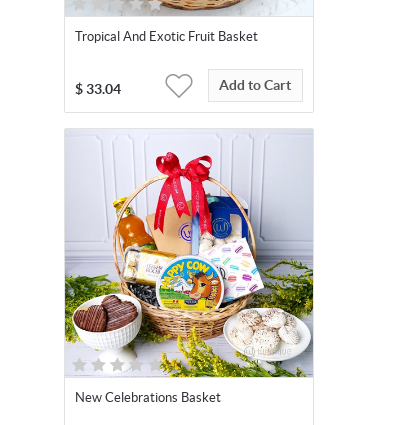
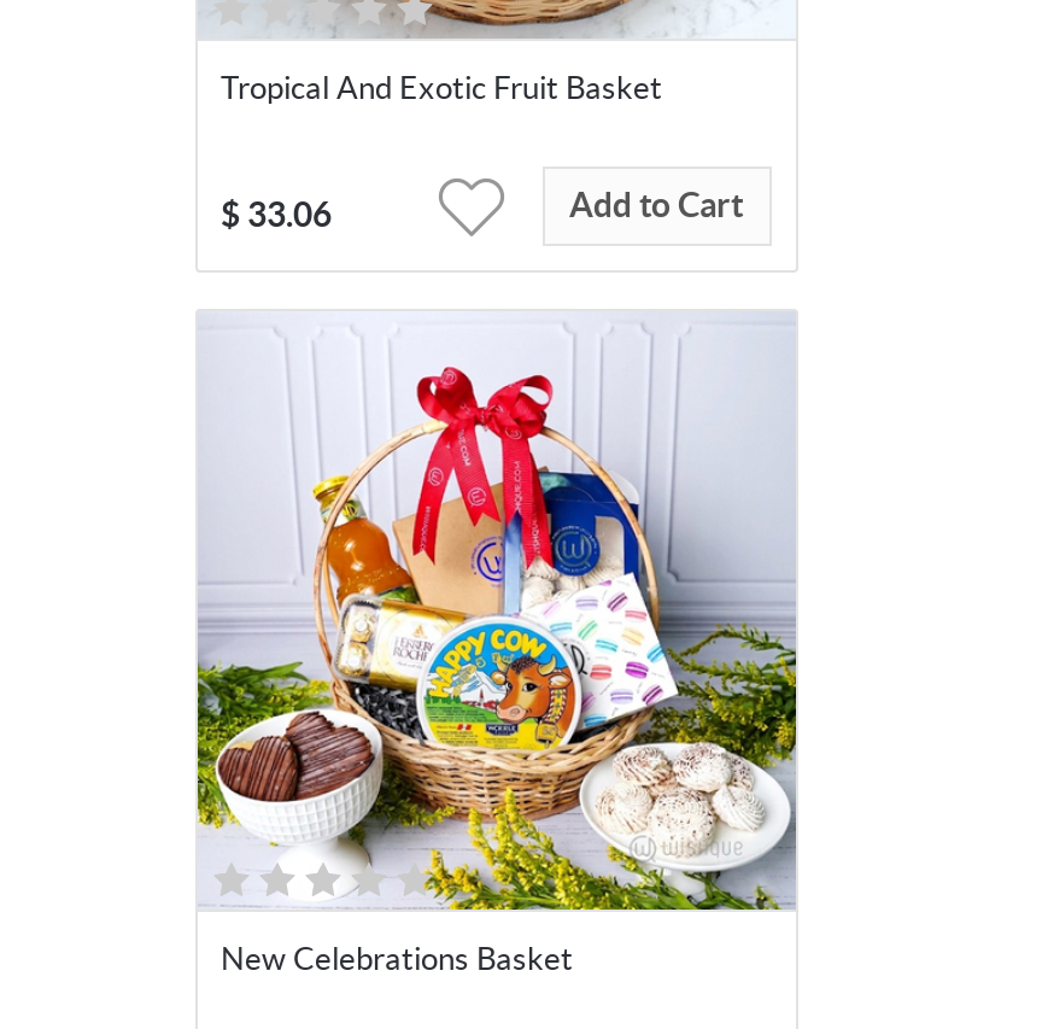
- $ 33.04
+ $ 33.06
